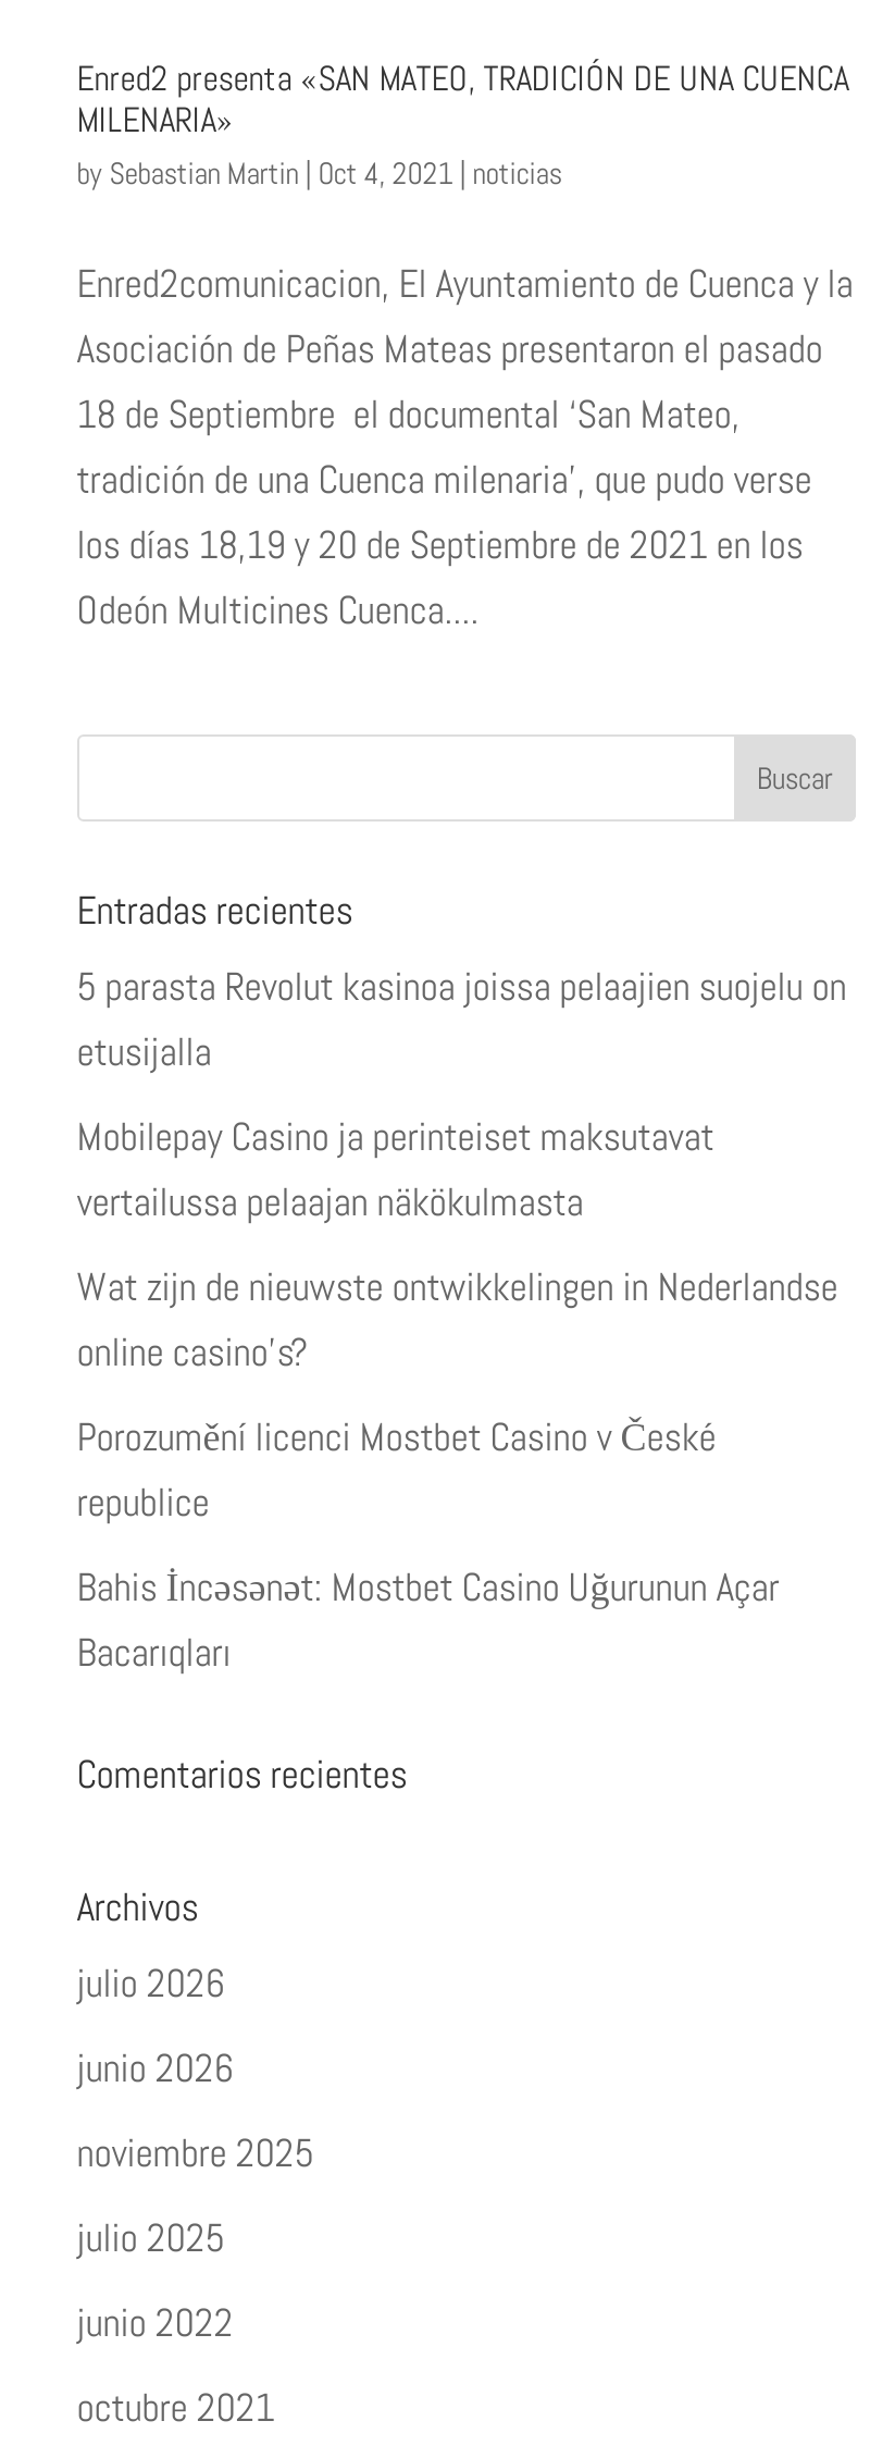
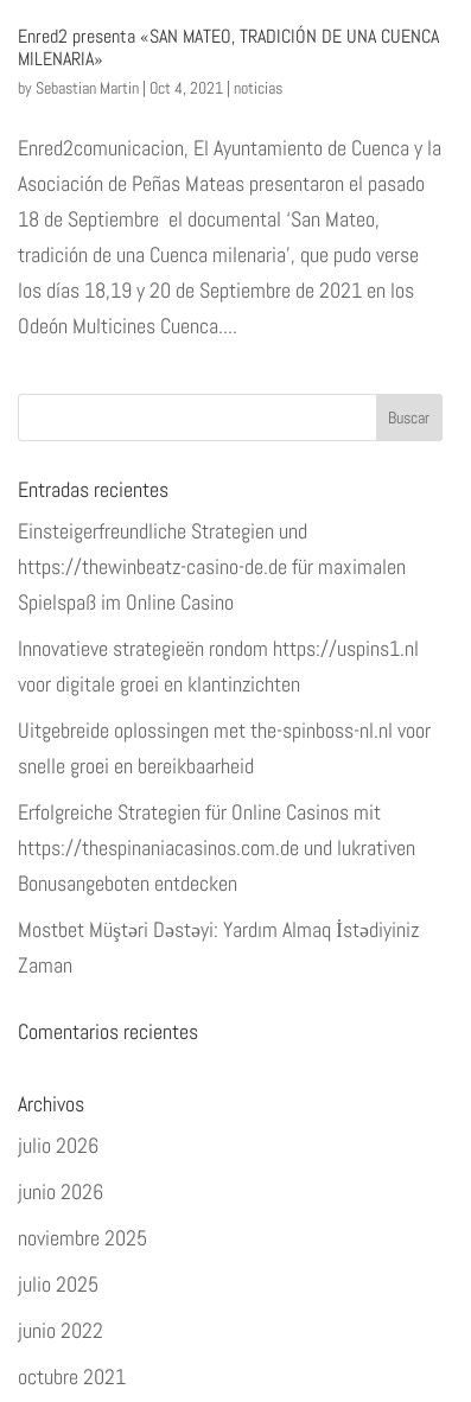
- 5 parasta Revolut kasinoa joissa pelaajien suojelu on
- etusijalla
+ Einsteigerfreundliche Strategien und
+ https://thewinbeatz-casino-de.de für maximalen
+ Spielspaß im Online Casino

- Mobilepay Casino ja perinteiset maksutavat
- vertailussa pelaajan näkökulmasta
+ Innovatieve strategieën rondom https://uspins1.nl
+ voor digitale groei en klantinzichten

- Wat zijn de nieuwste ontwikkelingen in Nederlandse
- online casino’s?
+ Uitgebreide oplossingen met the-spinboss-nl.nl voor
+ snelle groei en bereikbaarheid

- Porozumění licenci Mostbet Casino v České
- republice
+ Erfolgreiche Strategien für Online Casinos mit
+ https://thespinaniacasinos.com.de und lukrativen
+ Bonusangeboten entdecken

- Bahis İncəsənət: Mostbet Casino Uğurunun Açar
- Bacarıqları
+ Mostbet Müştəri Dəstəyi: Yardım Almaq İstədiyiniz
+ Zaman
